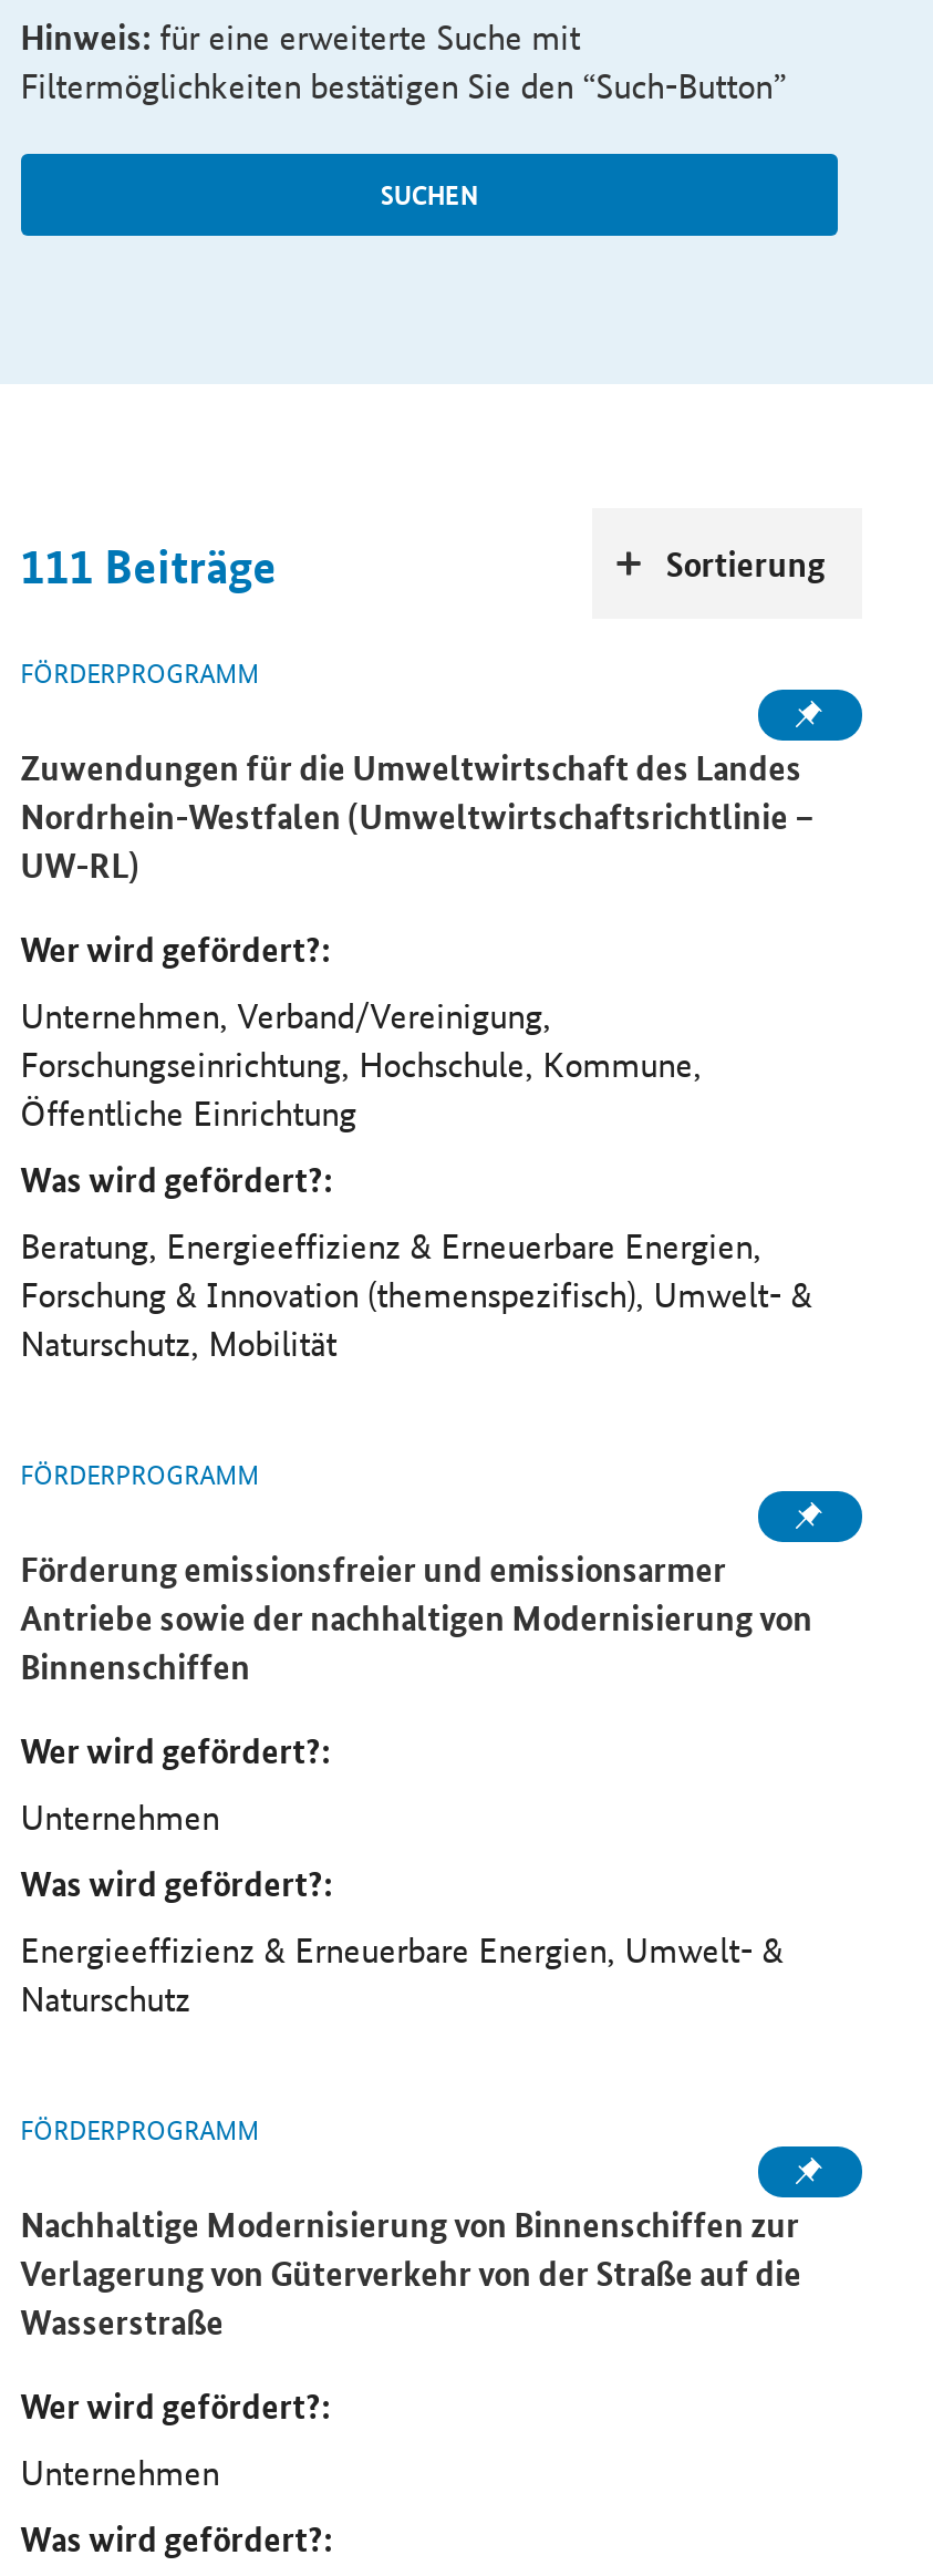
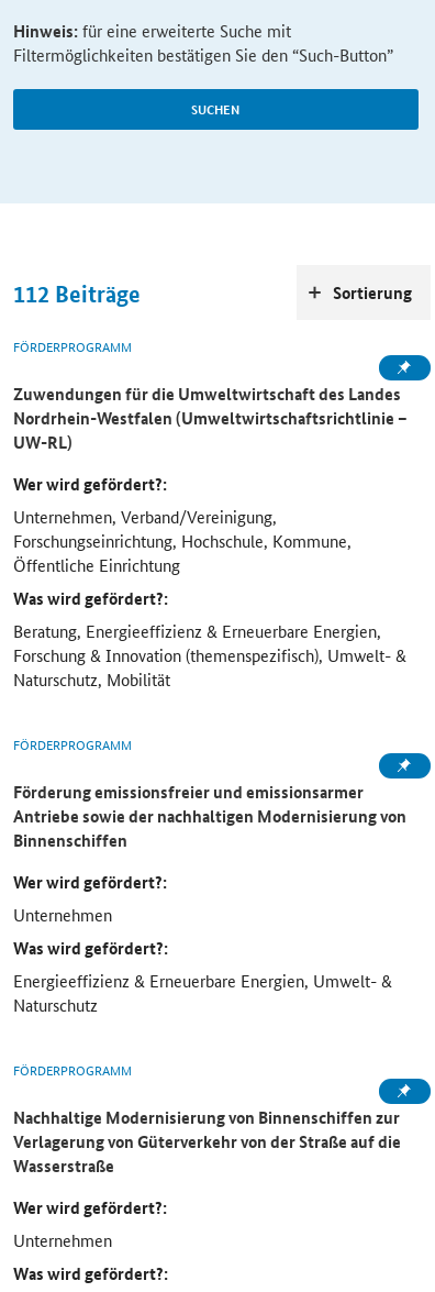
- 111 Beiträge
+ 112 Beiträge
